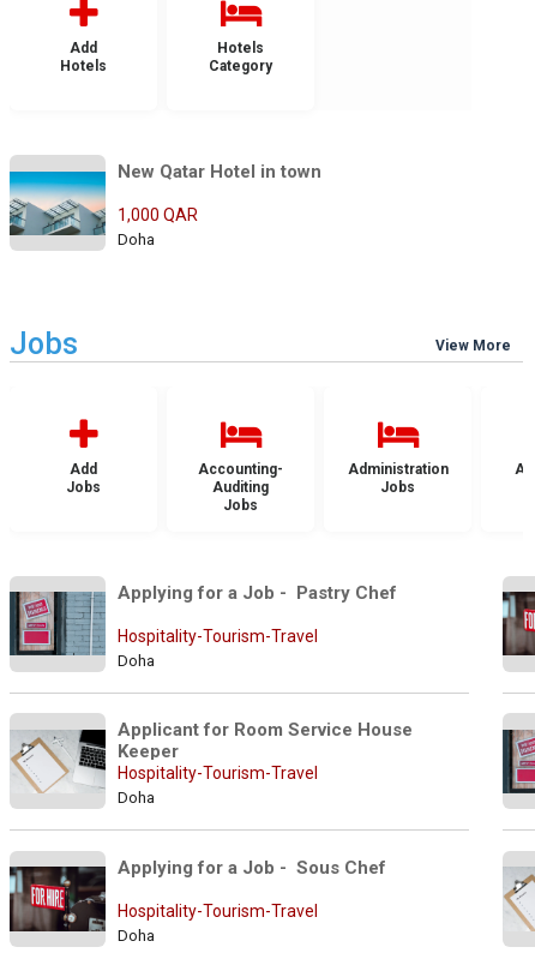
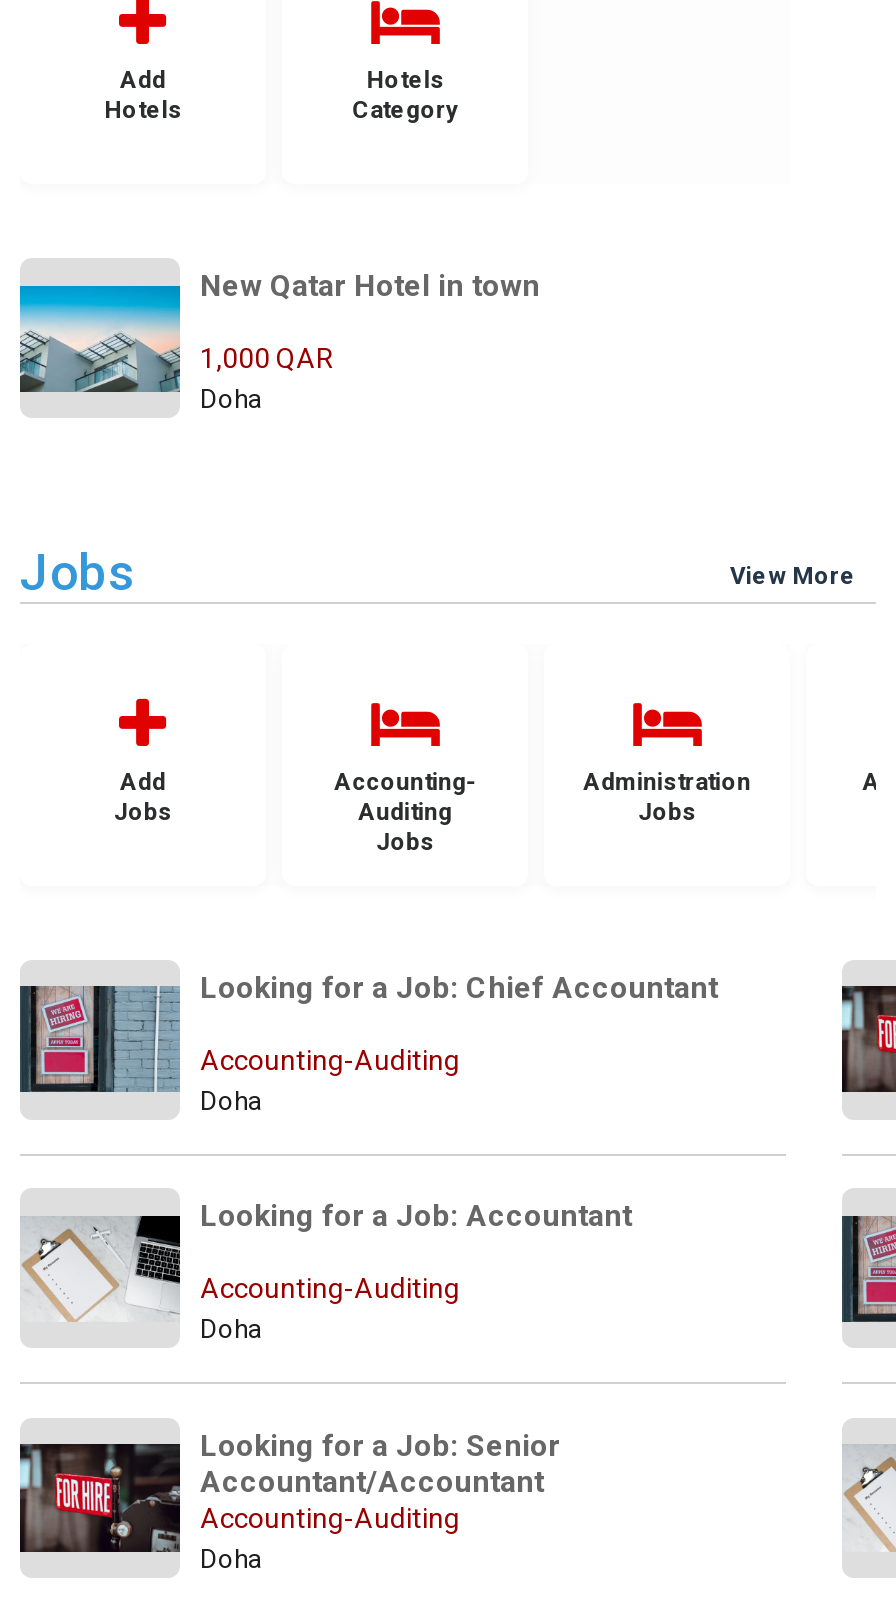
- Applying for a Job - Pastry Chef
+ Looking for a Job: Chief Accountant

- Hospitality-Tourism-Travel
+ Accounting-Auditing

- Applicant for Room Service House
- Keeper
- Hospitality-Tourism-Travel
+ Looking for a Job: Accountant
+ Accounting-Auditing

- Applying for a Job - Sous Chef
- Hospitality-Tourism-Travel
+ Looking for a Job: Senior
+ Accountant/Accountant
+ Accounting-Auditing
